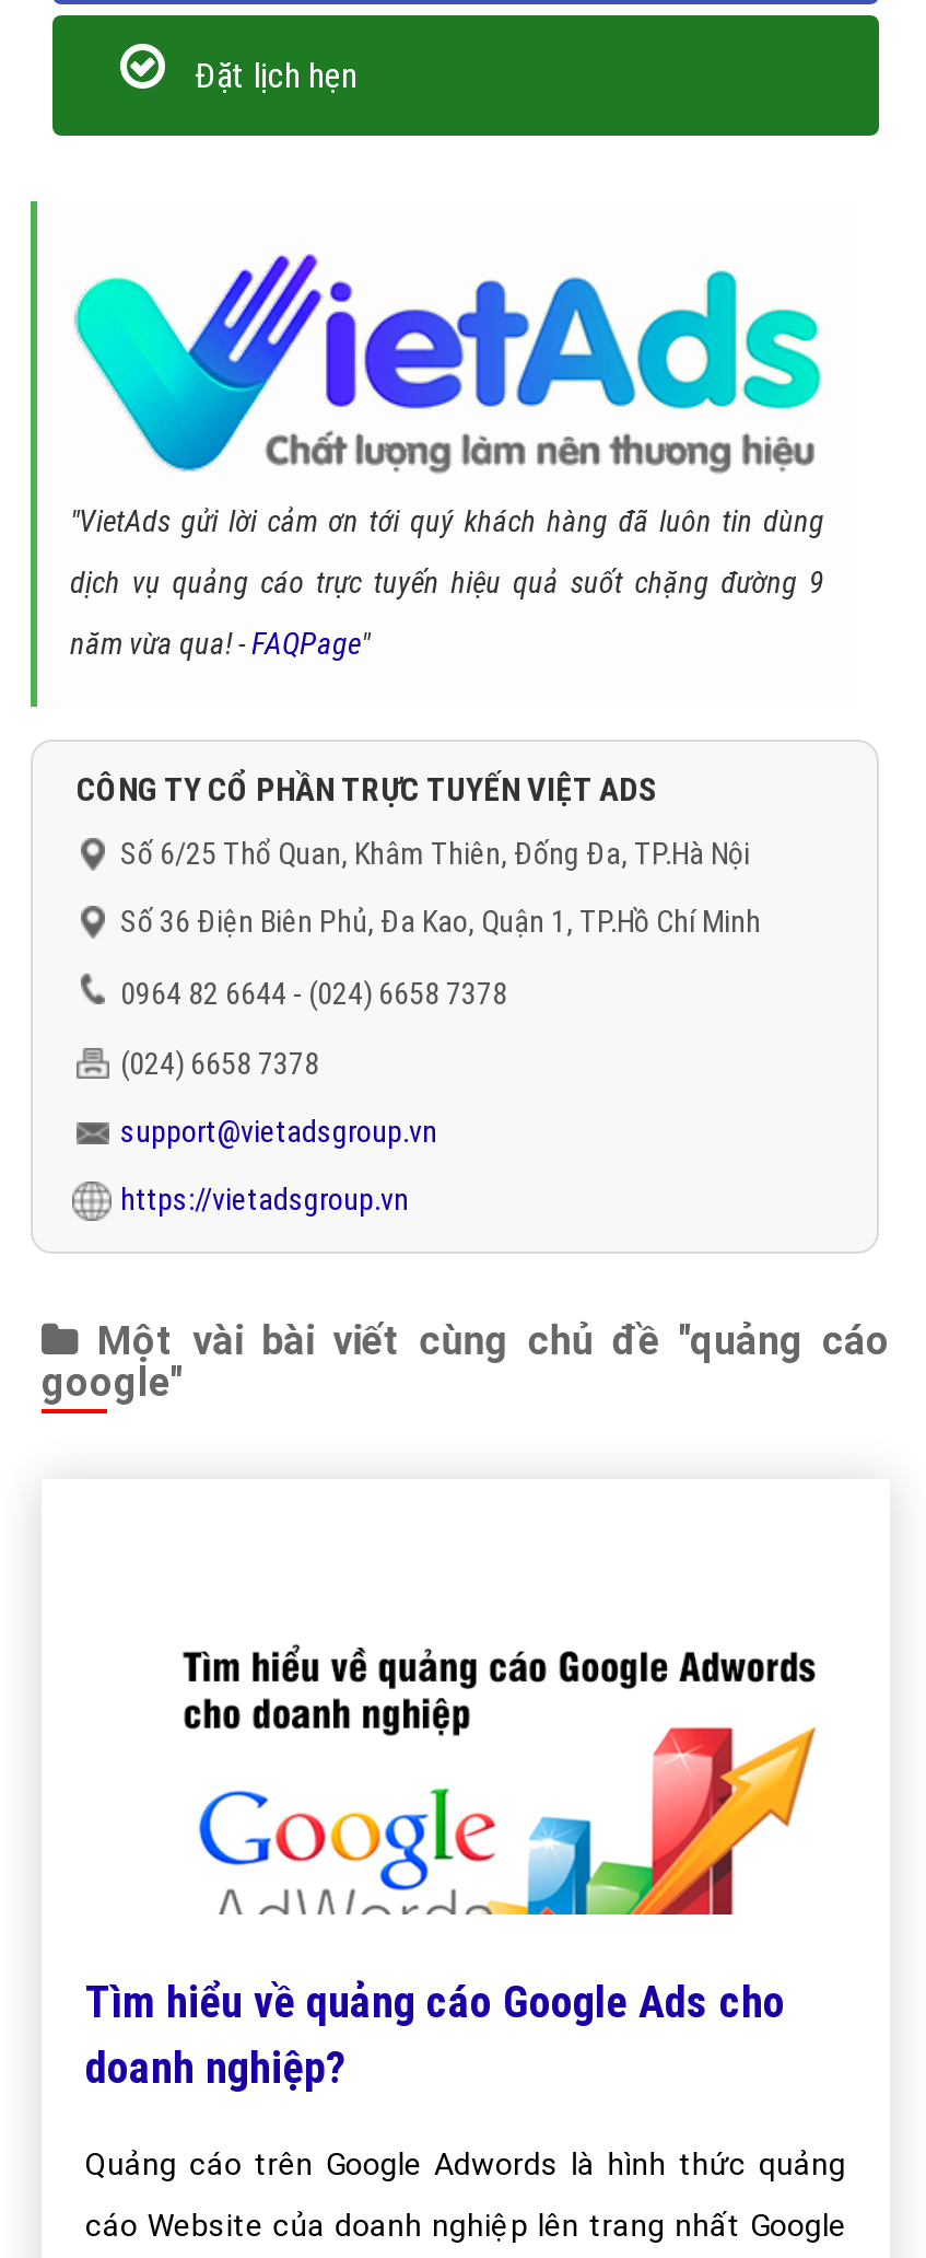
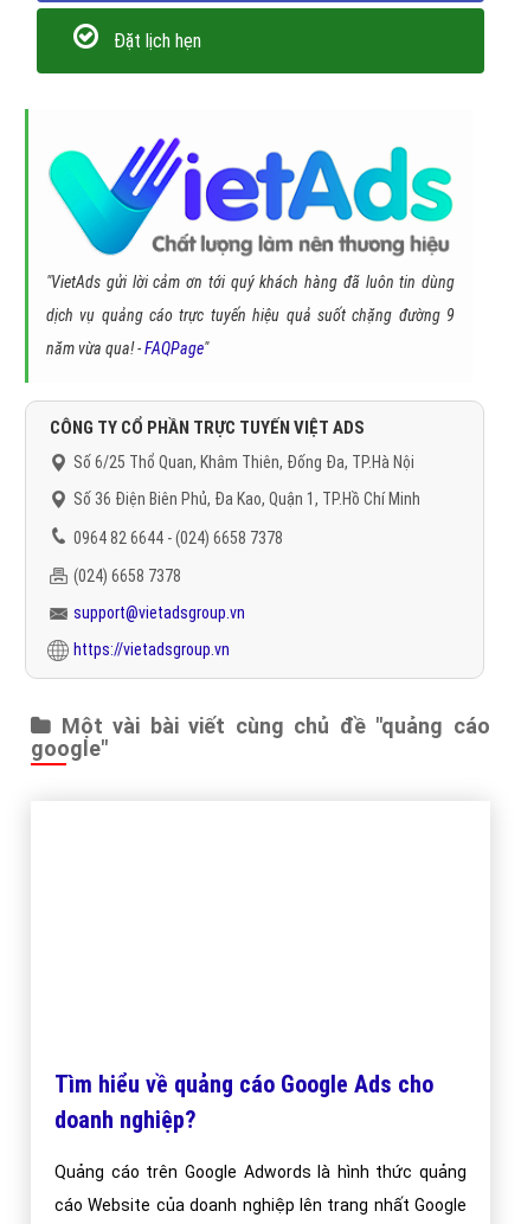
- [image]
